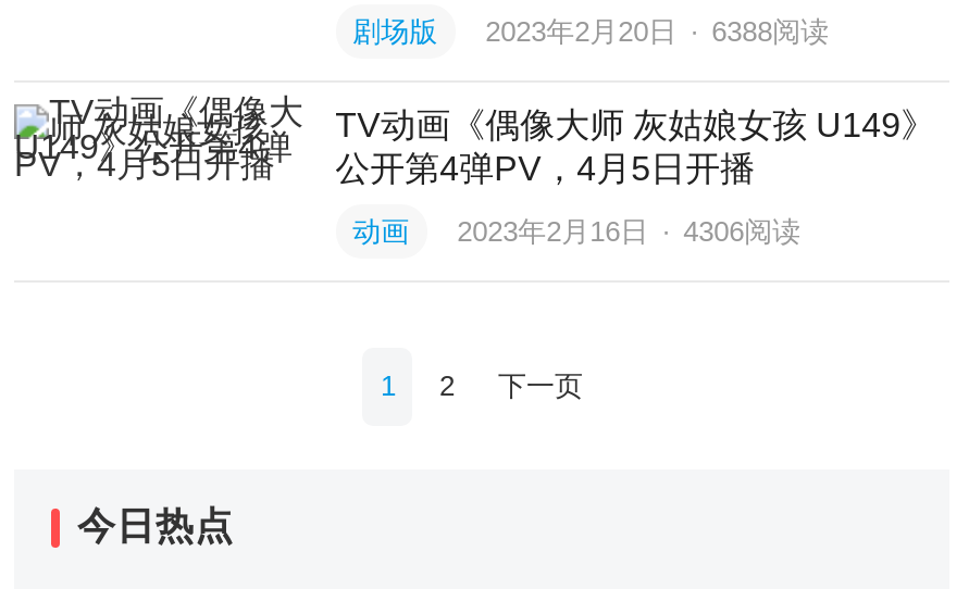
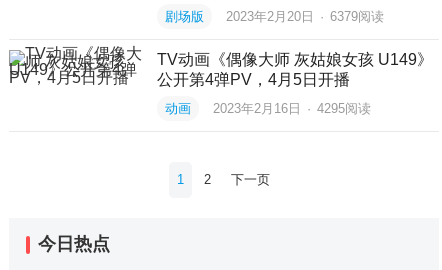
- 剧场版 2023年2月20日 · 6388阅读
+ 剧场版 2023年2月20日 · 6379阅读

- 动画 2023年2月16日 · 4306阅读
+ 动画 2023年2月16日 · 4295阅读
